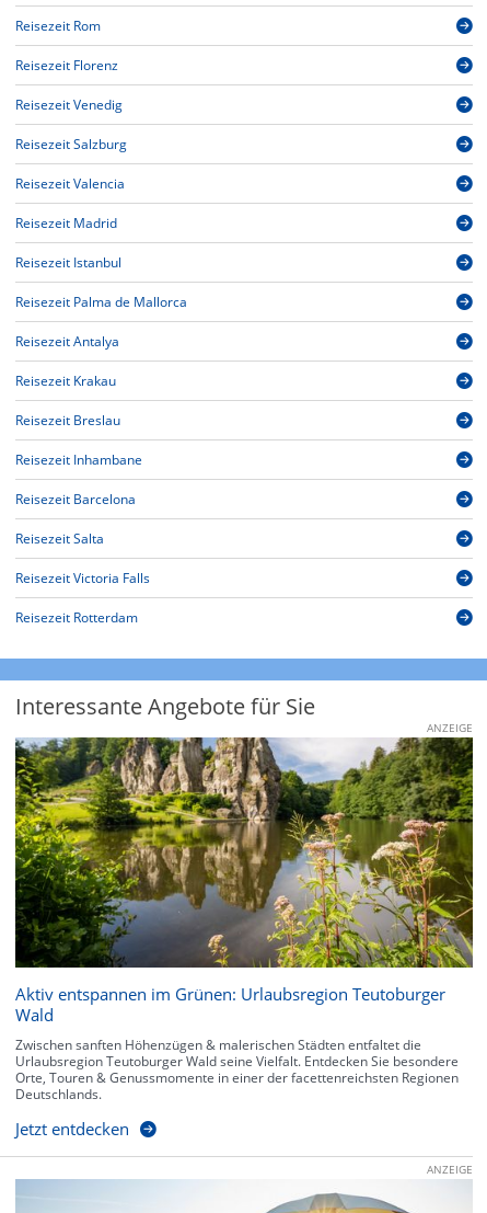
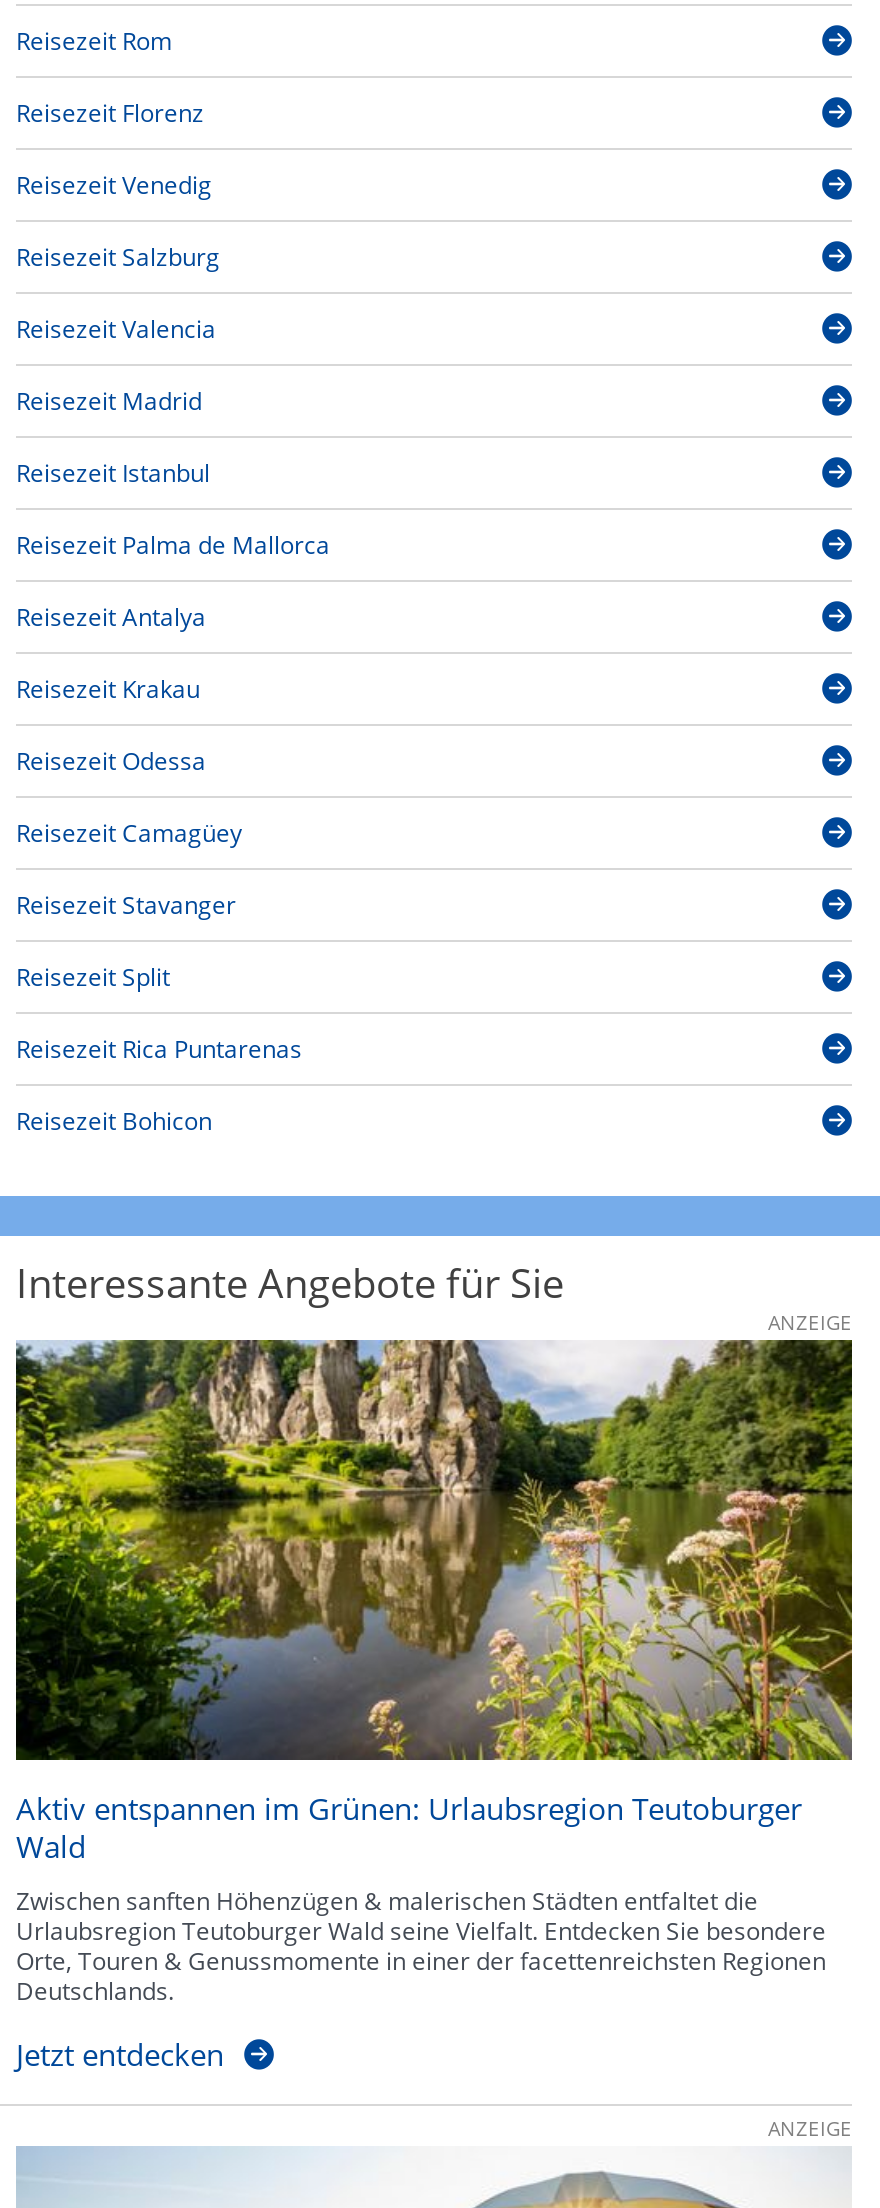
- Reisezeit Breslau
+ Reisezeit Odessa

- Reisezeit Inhambane
+ Reisezeit Camagüey

- Reisezeit Barcelona
+ Reisezeit Stavanger

- Reisezeit Salta
+ Reisezeit Split

- Reisezeit Victoria Falls
+ Reisezeit Rica Puntarenas

- Reisezeit Rotterdam
+ Reisezeit Bohicon
